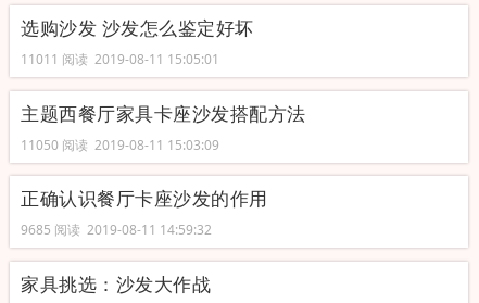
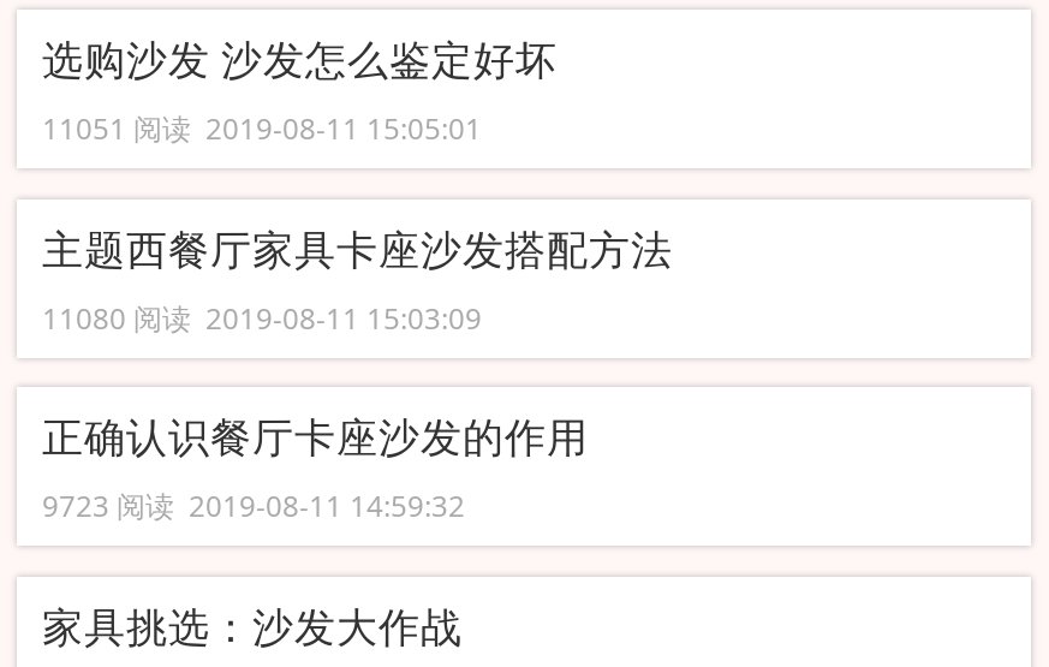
- 11011 阅读 2019-08-11 15:05:01
+ 11051 阅读 2019-08-11 15:05:01

- 11050 阅读 2019-08-11 15:03:09
+ 11080 阅读 2019-08-11 15:03:09

- 9685 阅读 2019-08-11 14:59:32
+ 9723 阅读 2019-08-11 14:59:32
